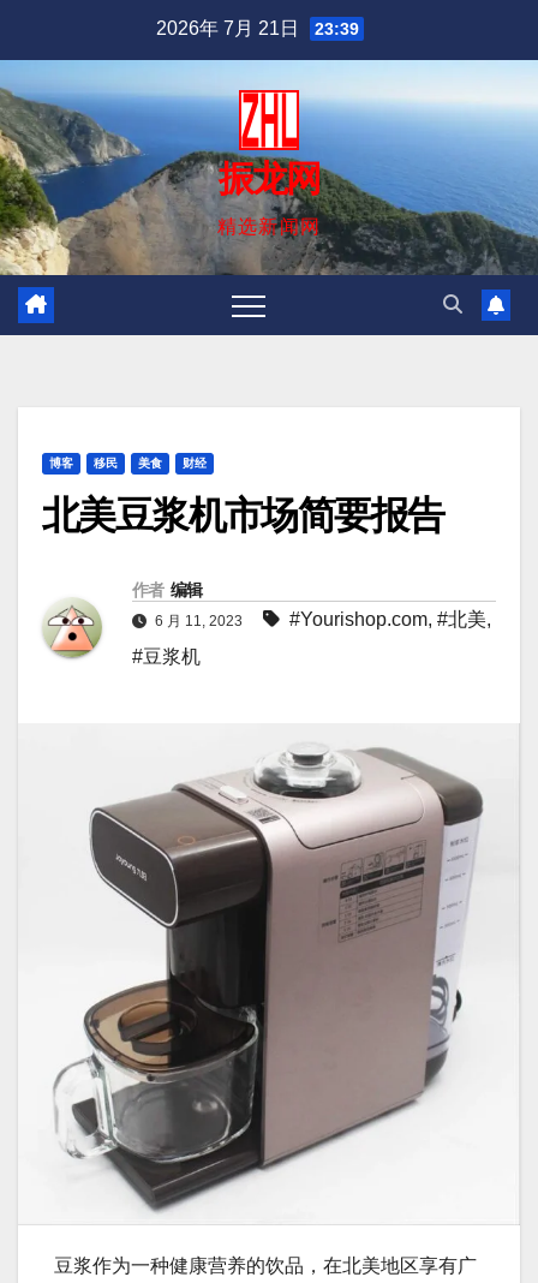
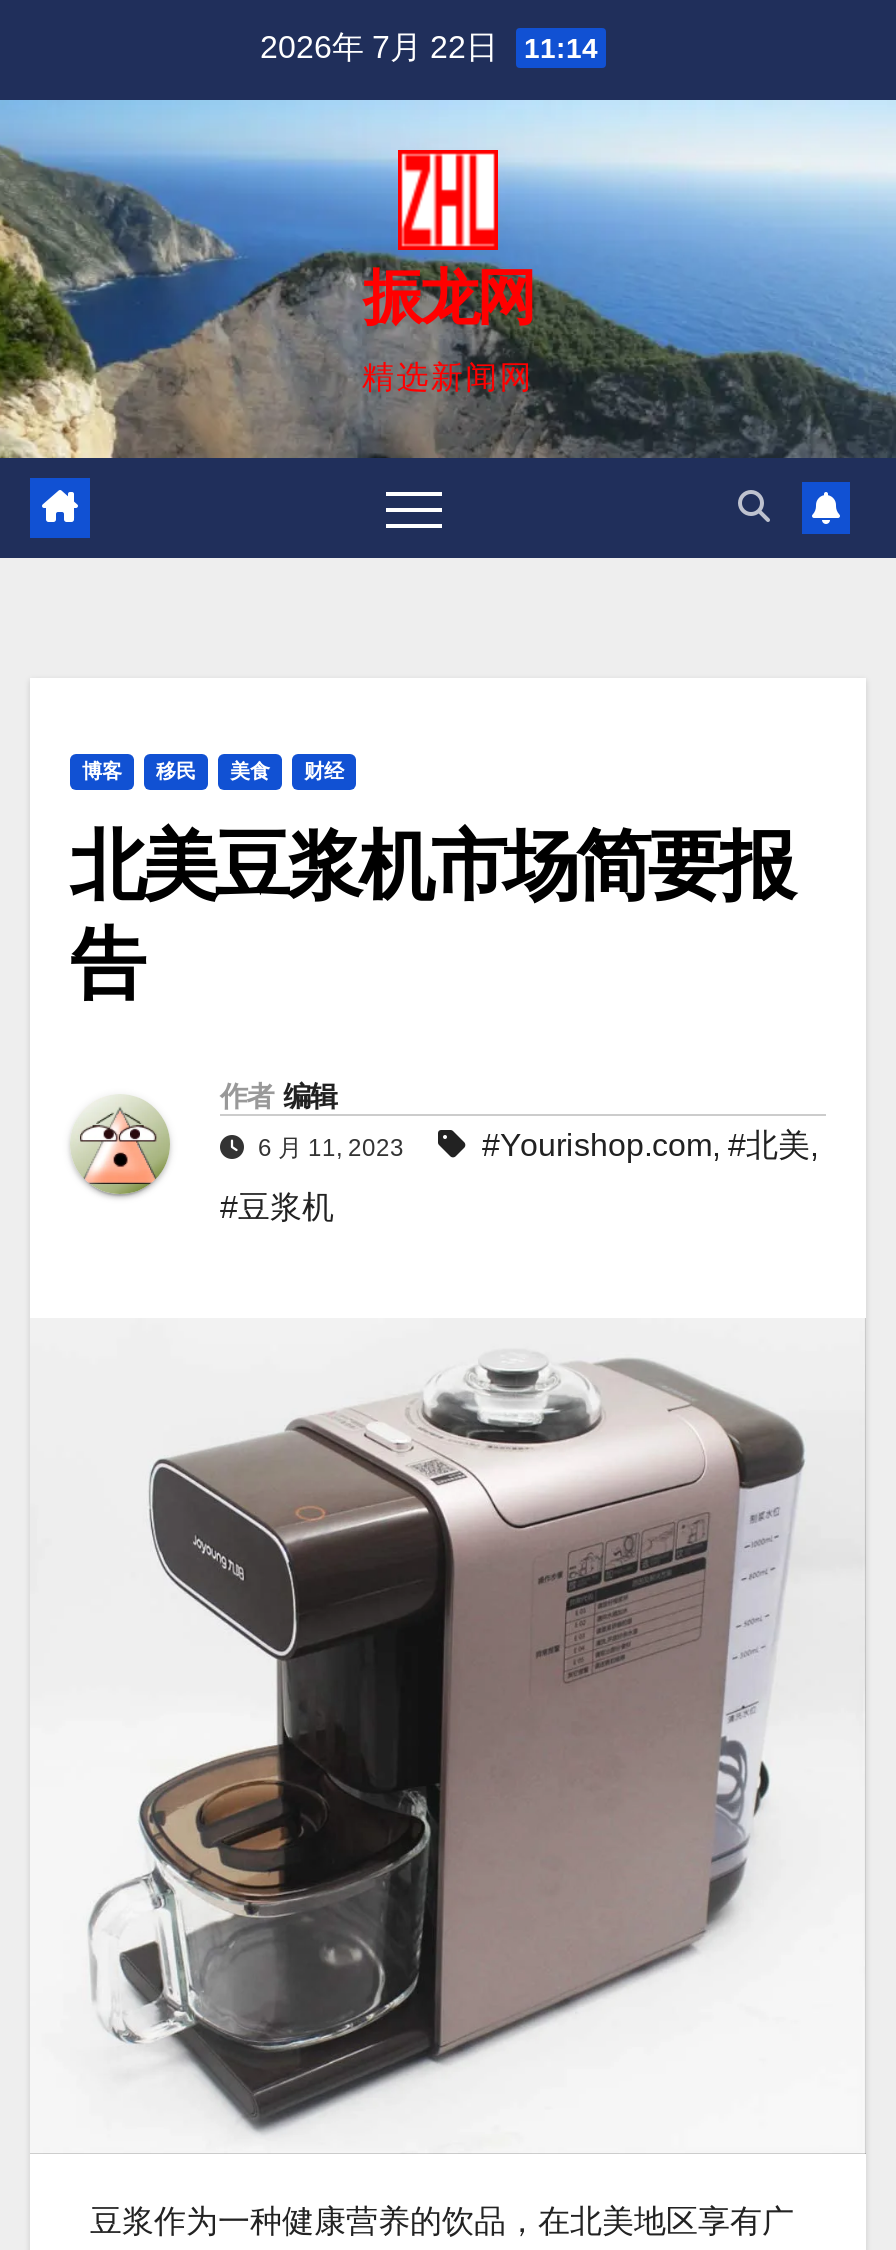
- 2026年 7月 21日 23:39
+ 2026年 7月 22日 11:14

- [image]
+ [image]
